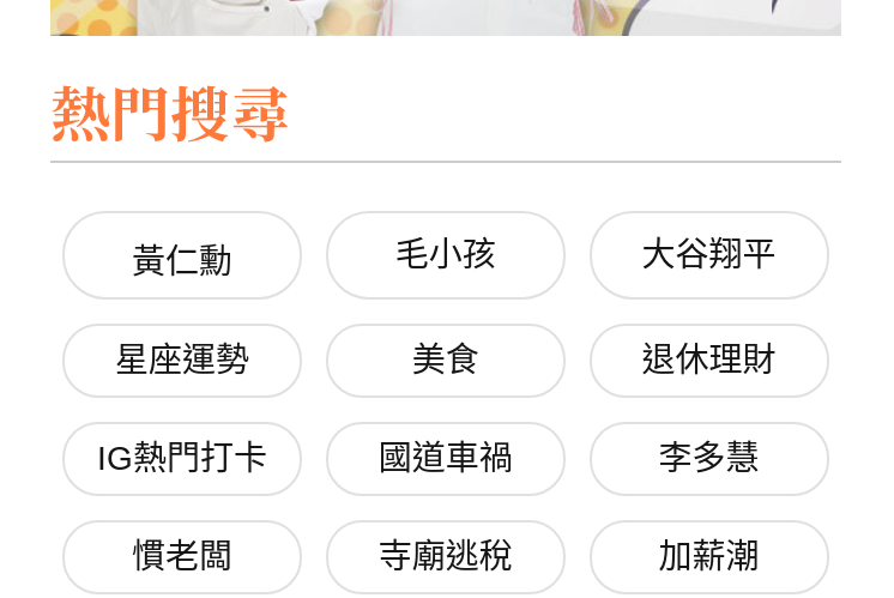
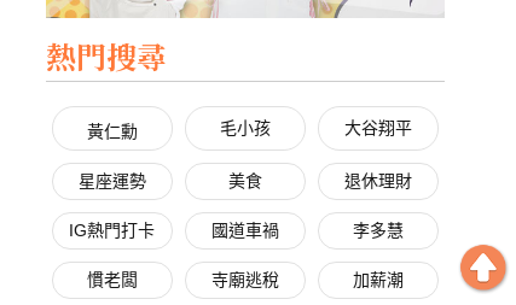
+ [image]
